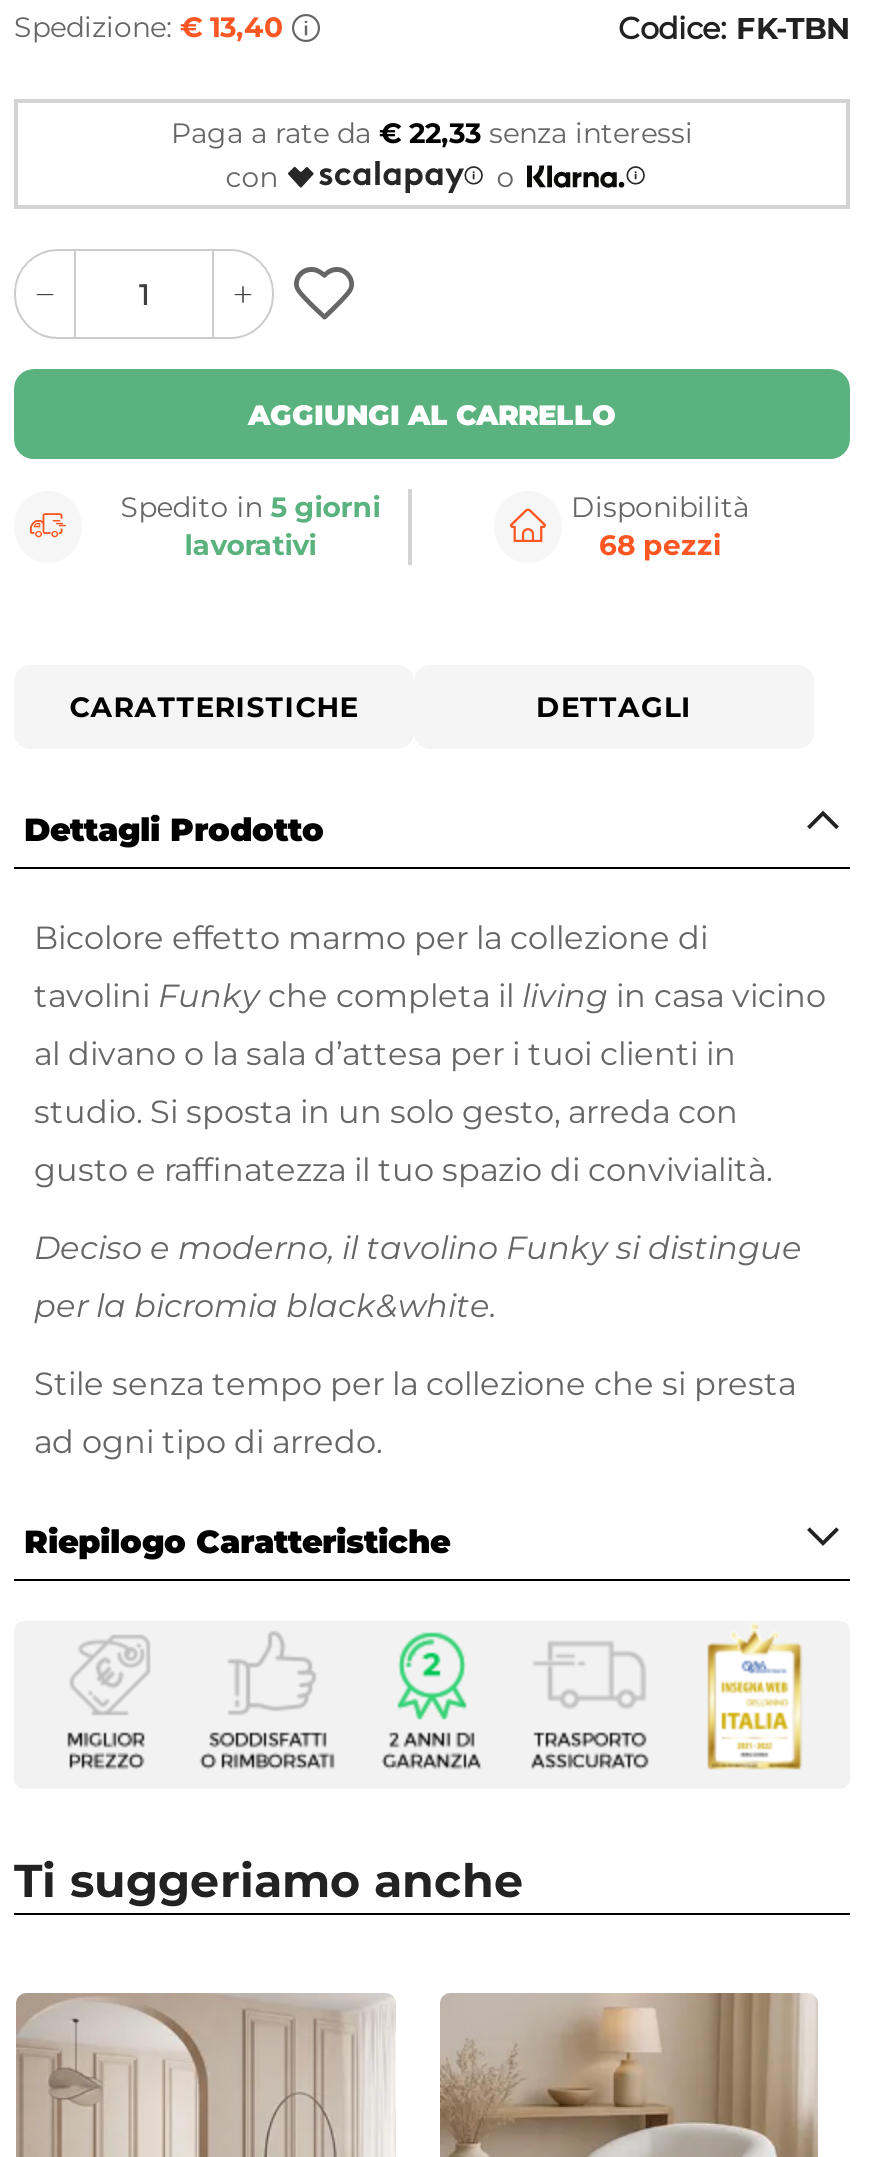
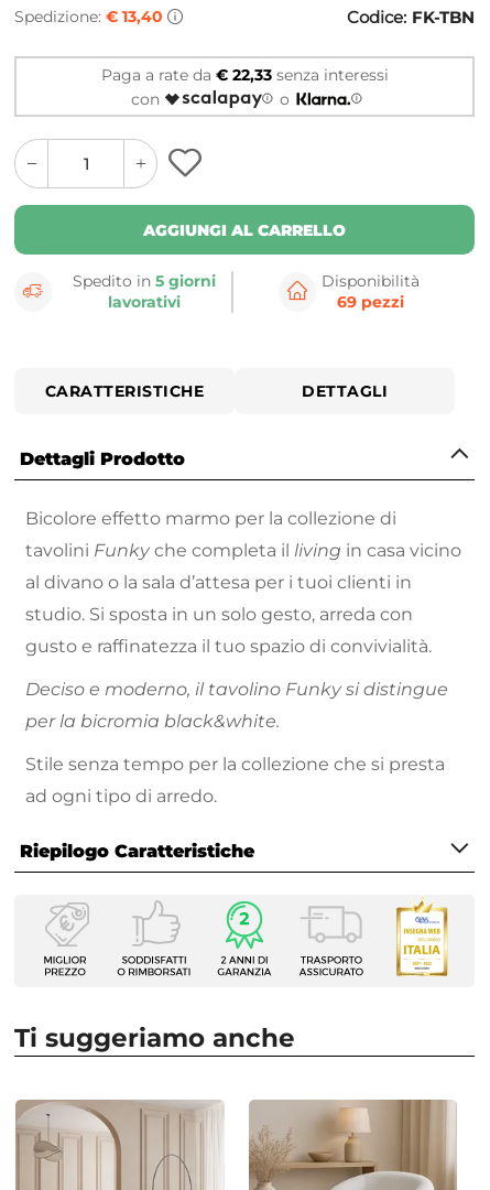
- 68 pezzi
+ 69 pezzi
